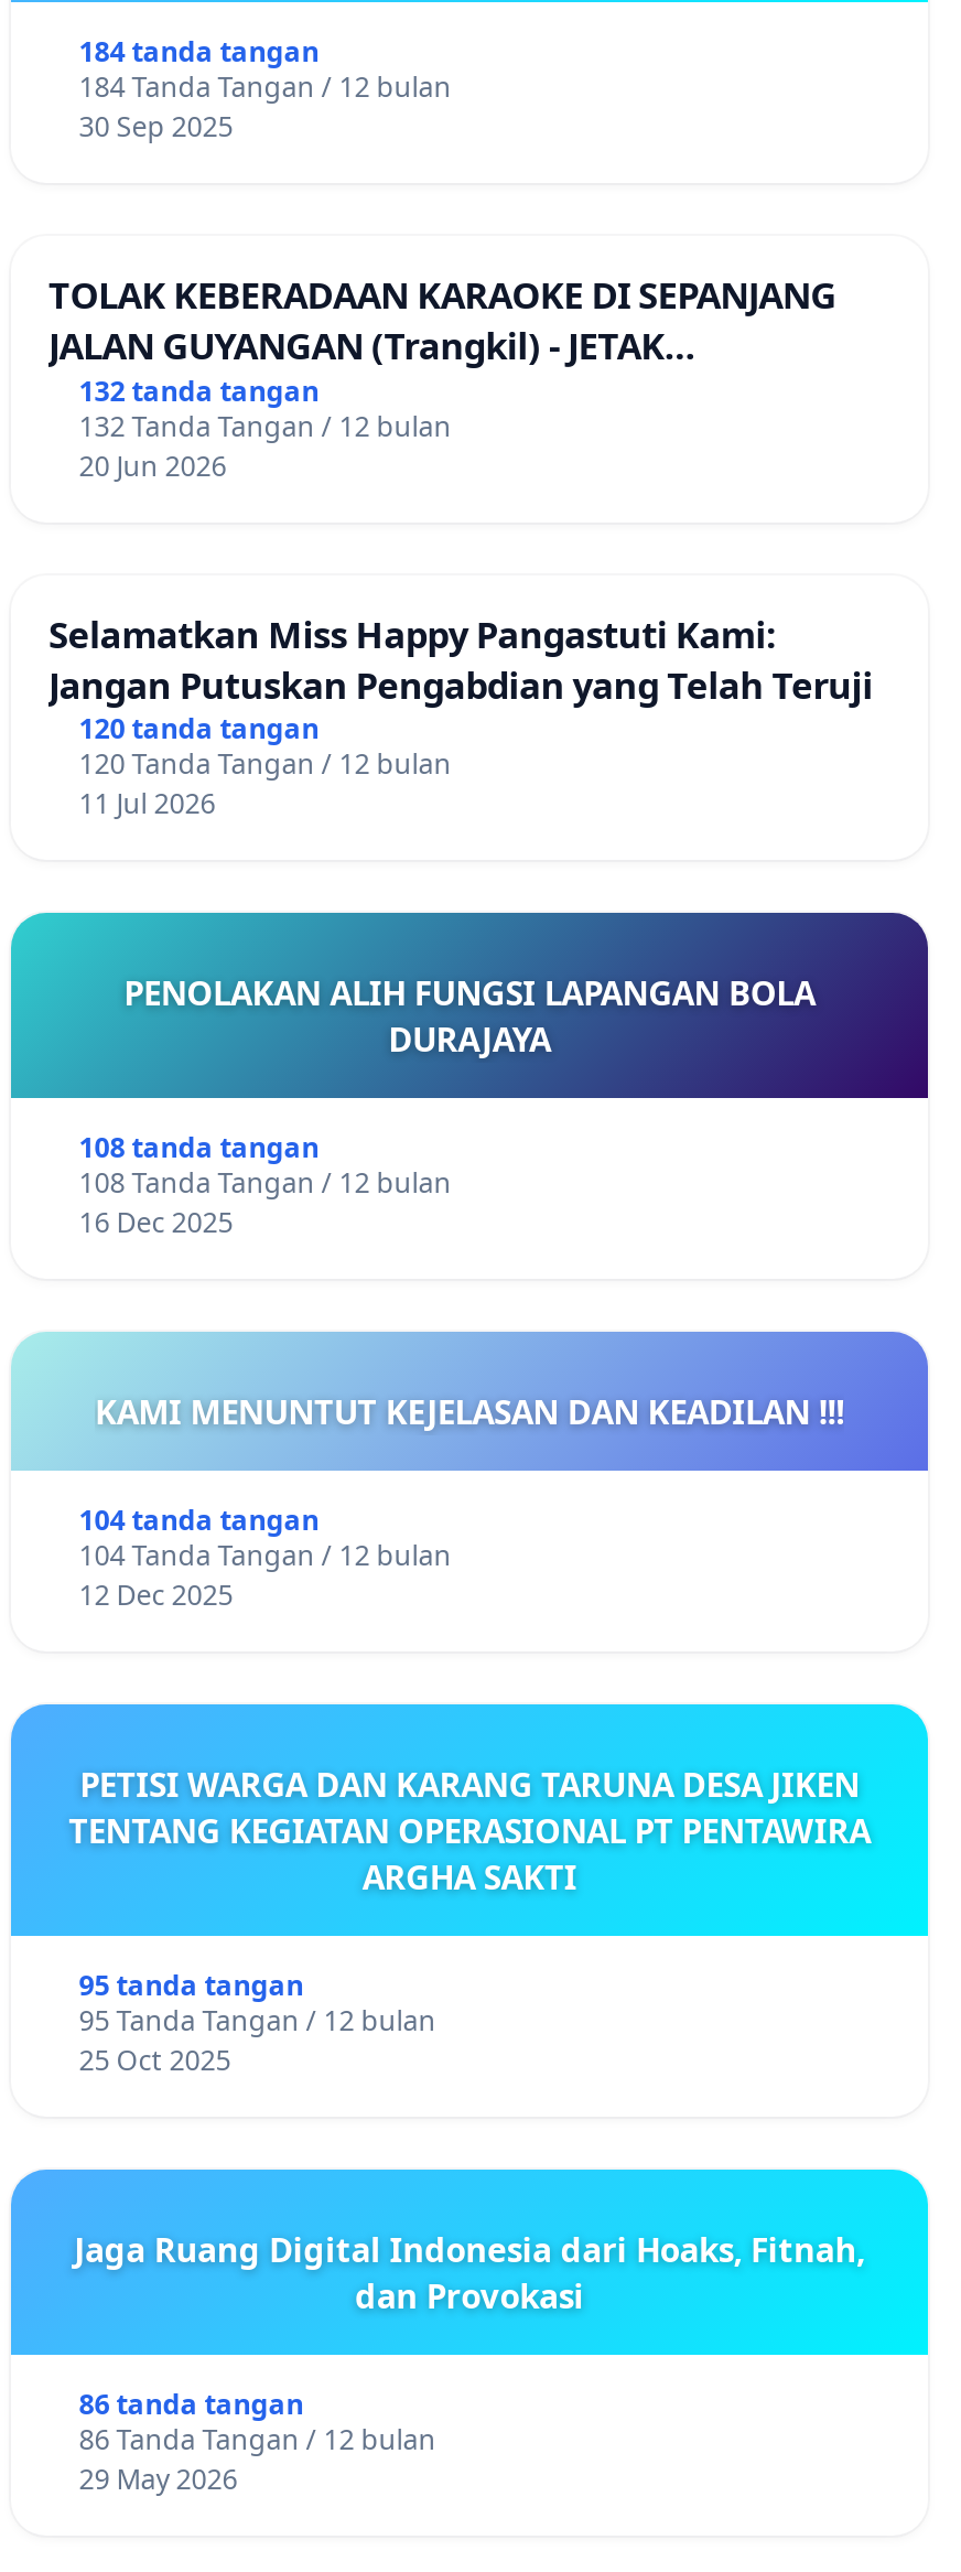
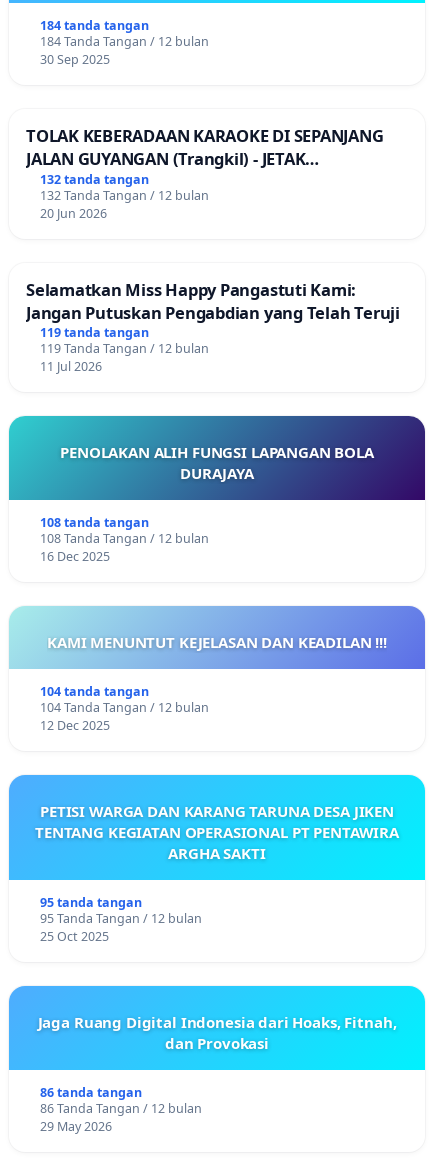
- 120 tanda tangan
+ 119 tanda tangan

- 120 Tanda Tangan / 12 bulan
+ 119 Tanda Tangan / 12 bulan
